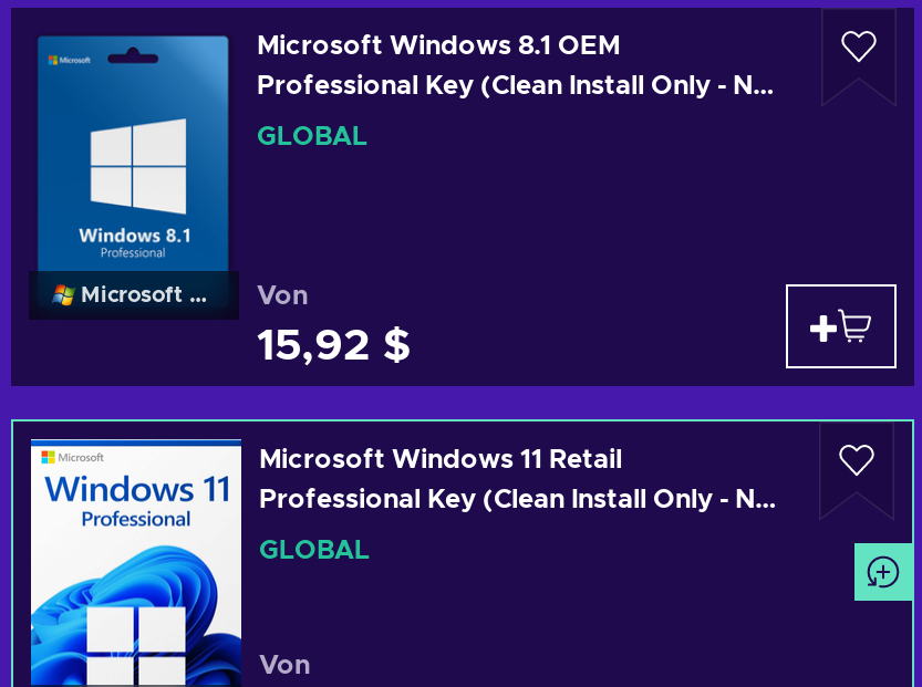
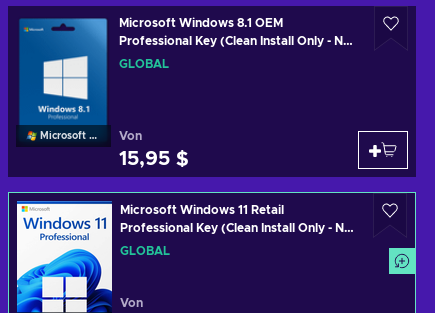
- 15,92 $
+ 15,95 $
